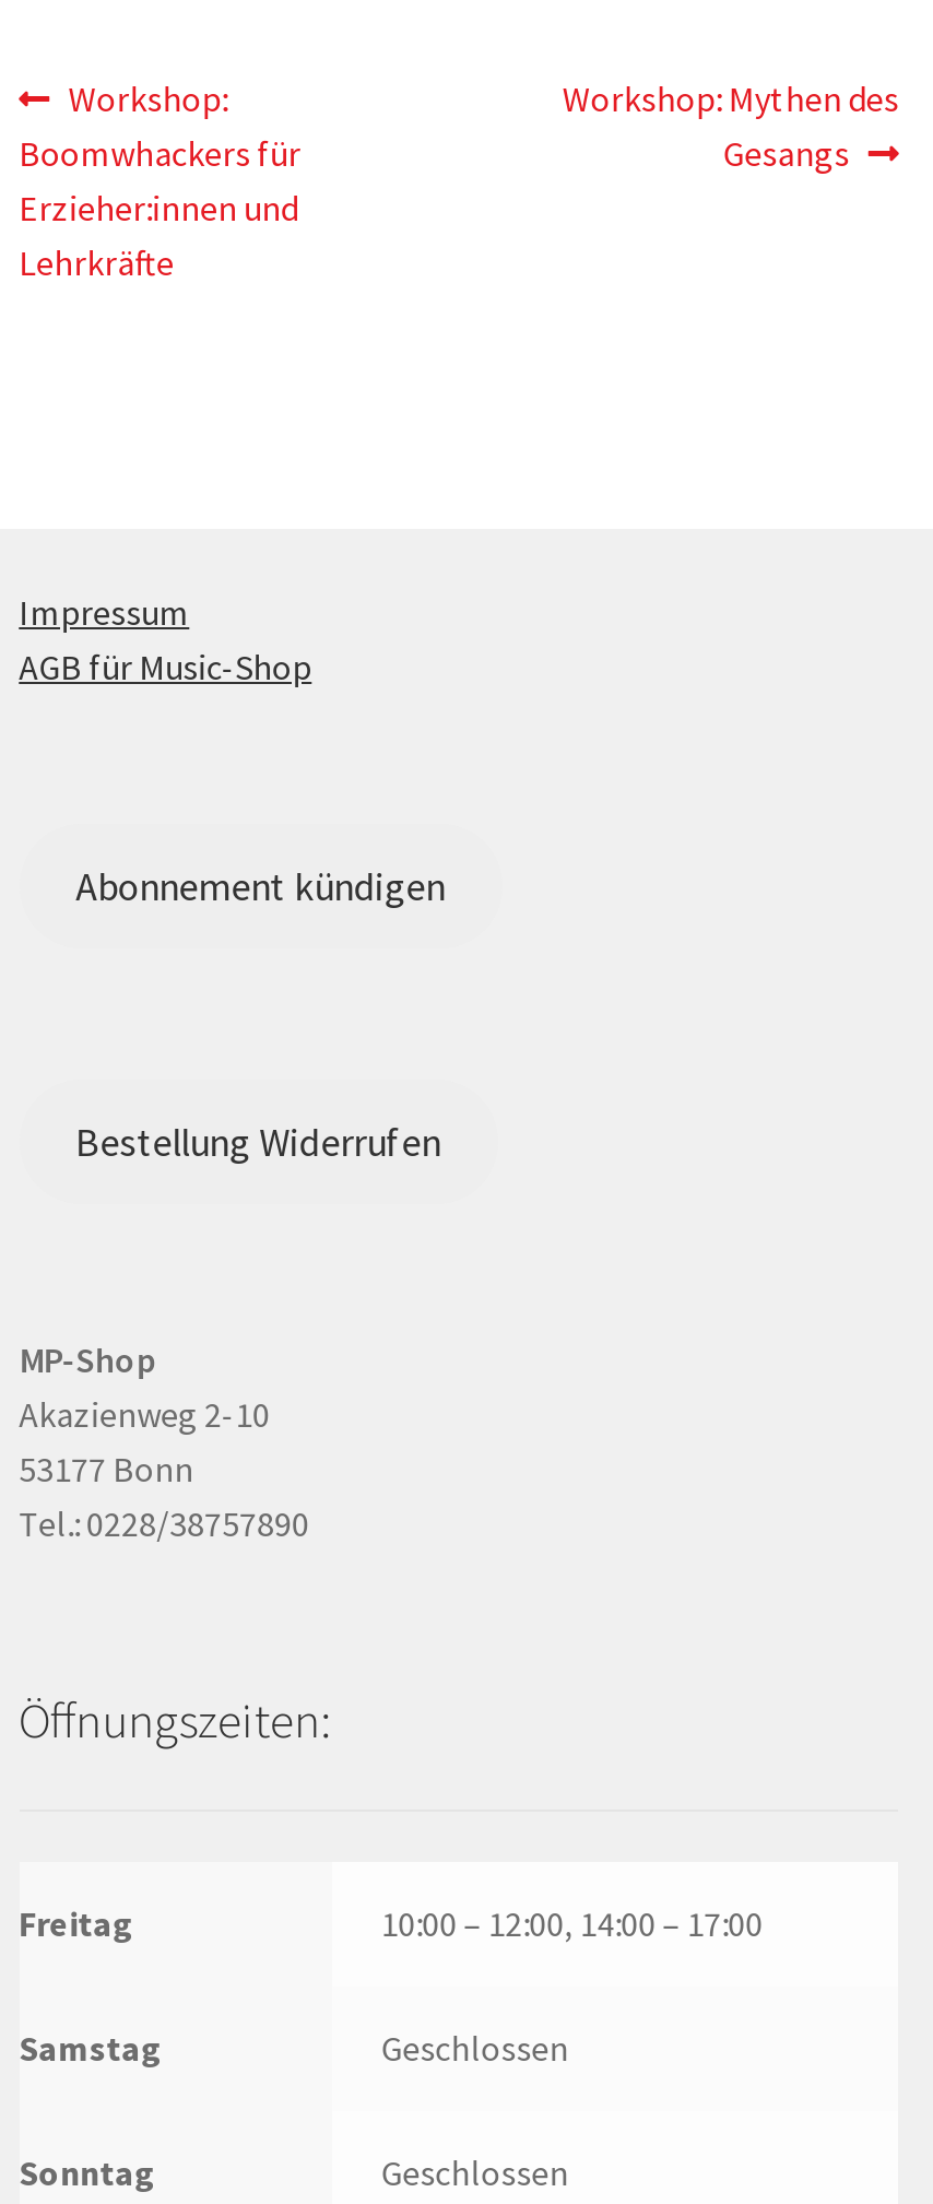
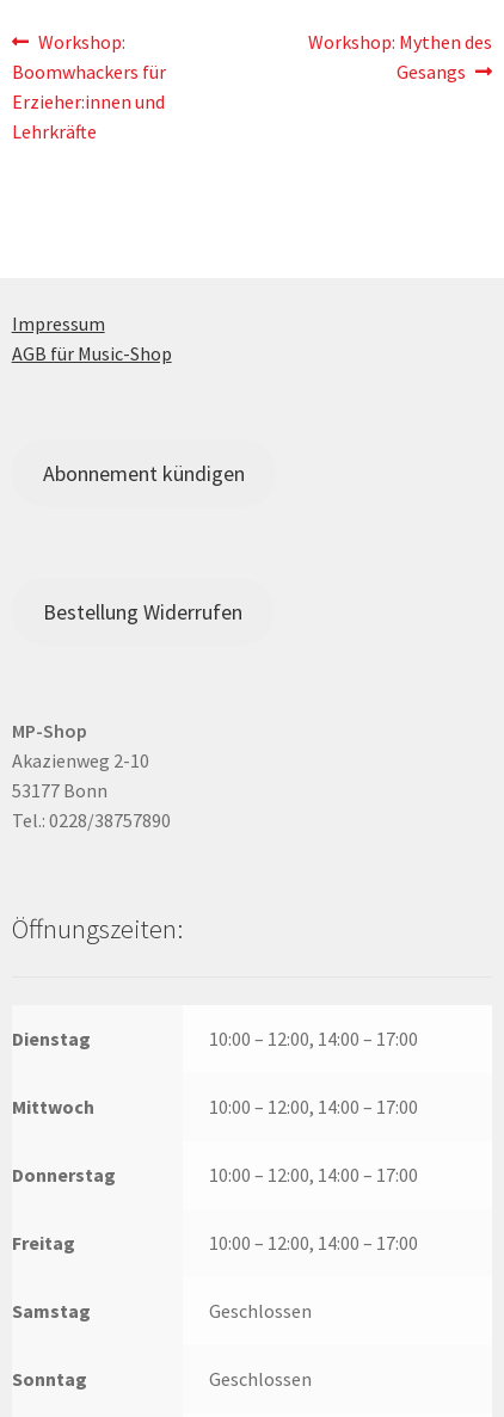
+ Dienstag
+ 10:00 – 12:00, 14:00 – 17:00
+ Mittwoch
+ 10:00 – 12:00, 14:00 – 17:00
+ Donnerstag
+ 10:00 – 12:00, 14:00 – 17:00
